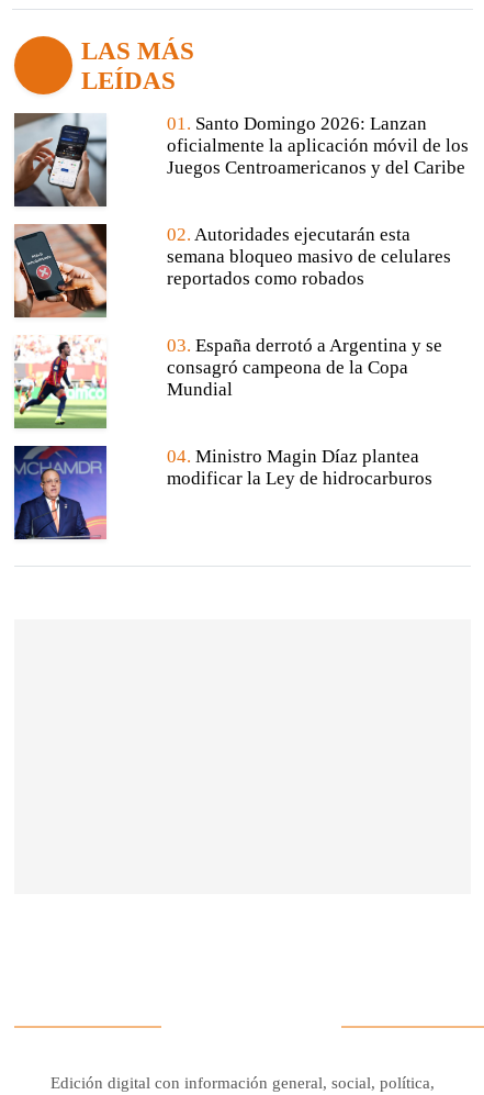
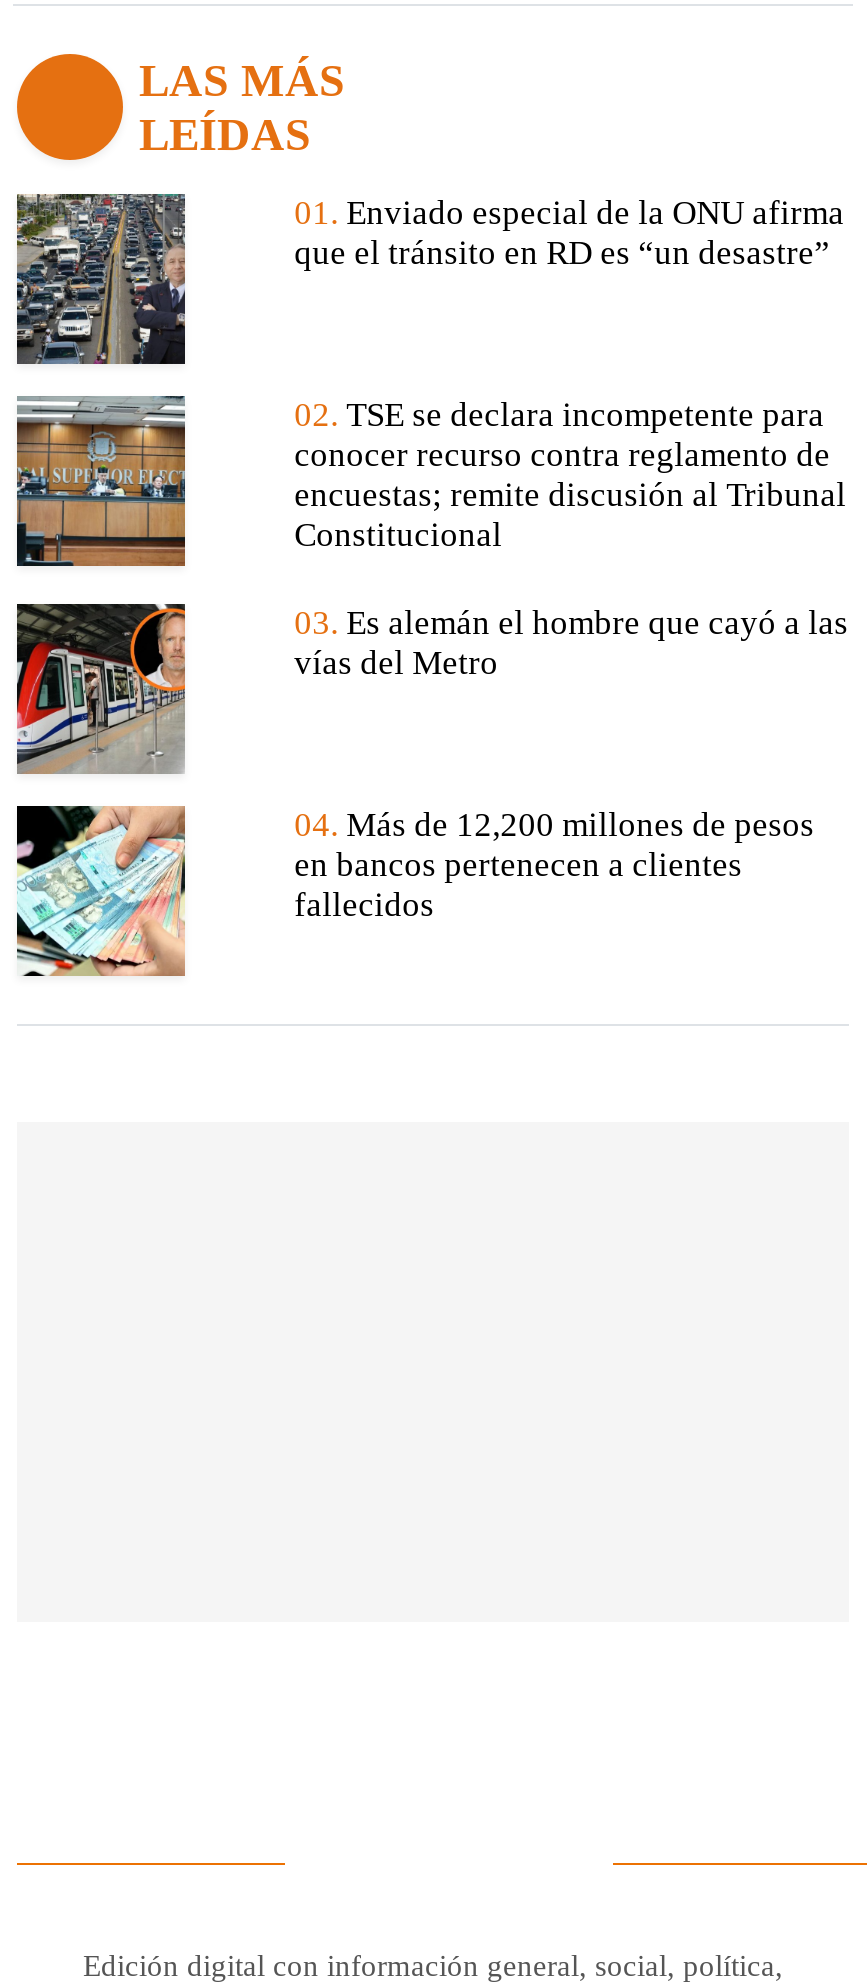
- [image]
+ [image]

- 01. Santo Domingo 2026: Lanzan
- oficialmente la aplicación móvil de los
- Juegos Centroamericanos y del Caribe
+ 01. Enviado especial de la ONU afirma
+ que el tránsito en RD es “un desastre”

- [image]
+ [image]

- 02. Autoridades ejecutarán esta
- semana bloqueo masivo de celulares
- reportados como robados
+ 02. TSE se declara incompetente para
+ conocer recurso contra reglamento de
+ encuestas; remite discusión al Tribunal
+ Constitucional

- [image]
+ [image]

- 03. España derrotó a Argentina y se
- consagró campeona de la Copa
- Mundial
+ 03. Es alemán el hombre que cayó a las
+ vías del Metro

- [image]
+ [image]

- 04. Ministro Magin Díaz plantea
- modificar la Ley de hidrocarburos
+ 04. Más de 12,200 millones de pesos
+ en bancos pertenecen a clientes
+ fallecidos
